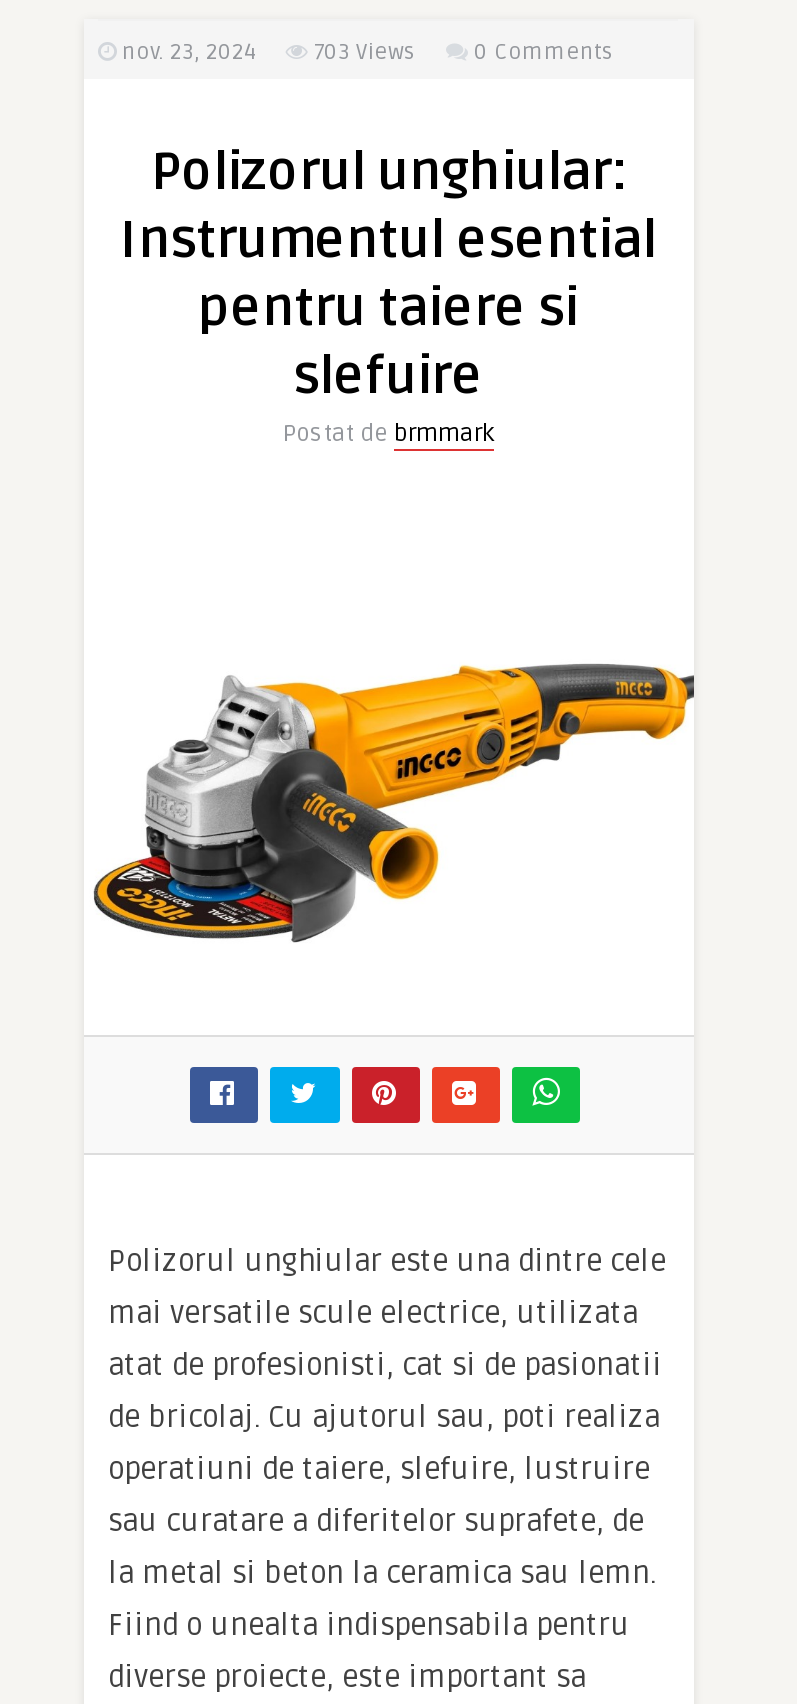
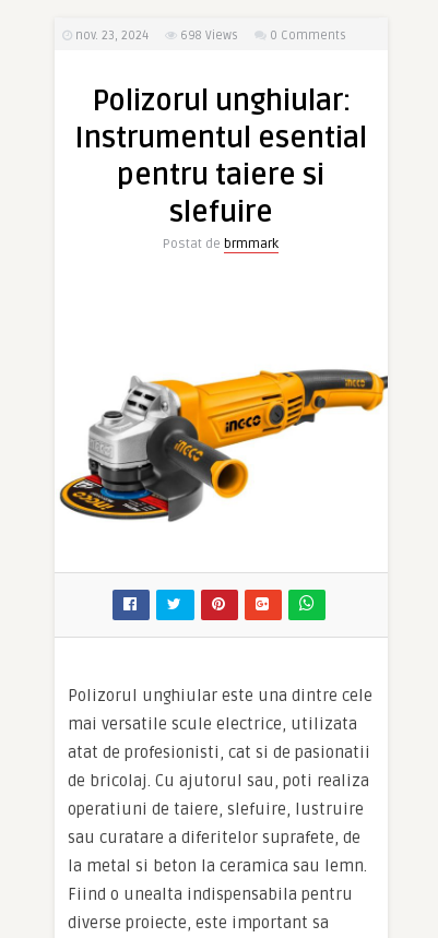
- nov. 23, 2024 703 Views
+ nov. 23, 2024 698 Views
